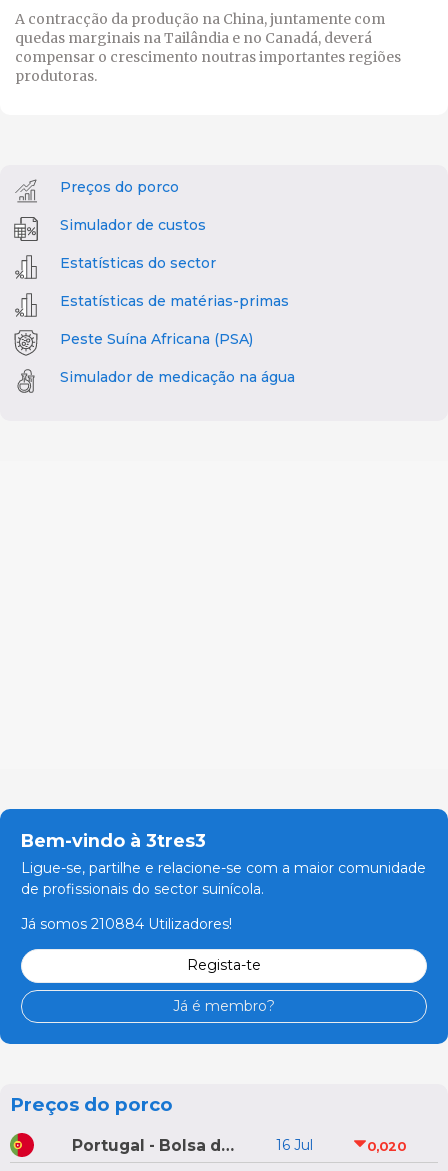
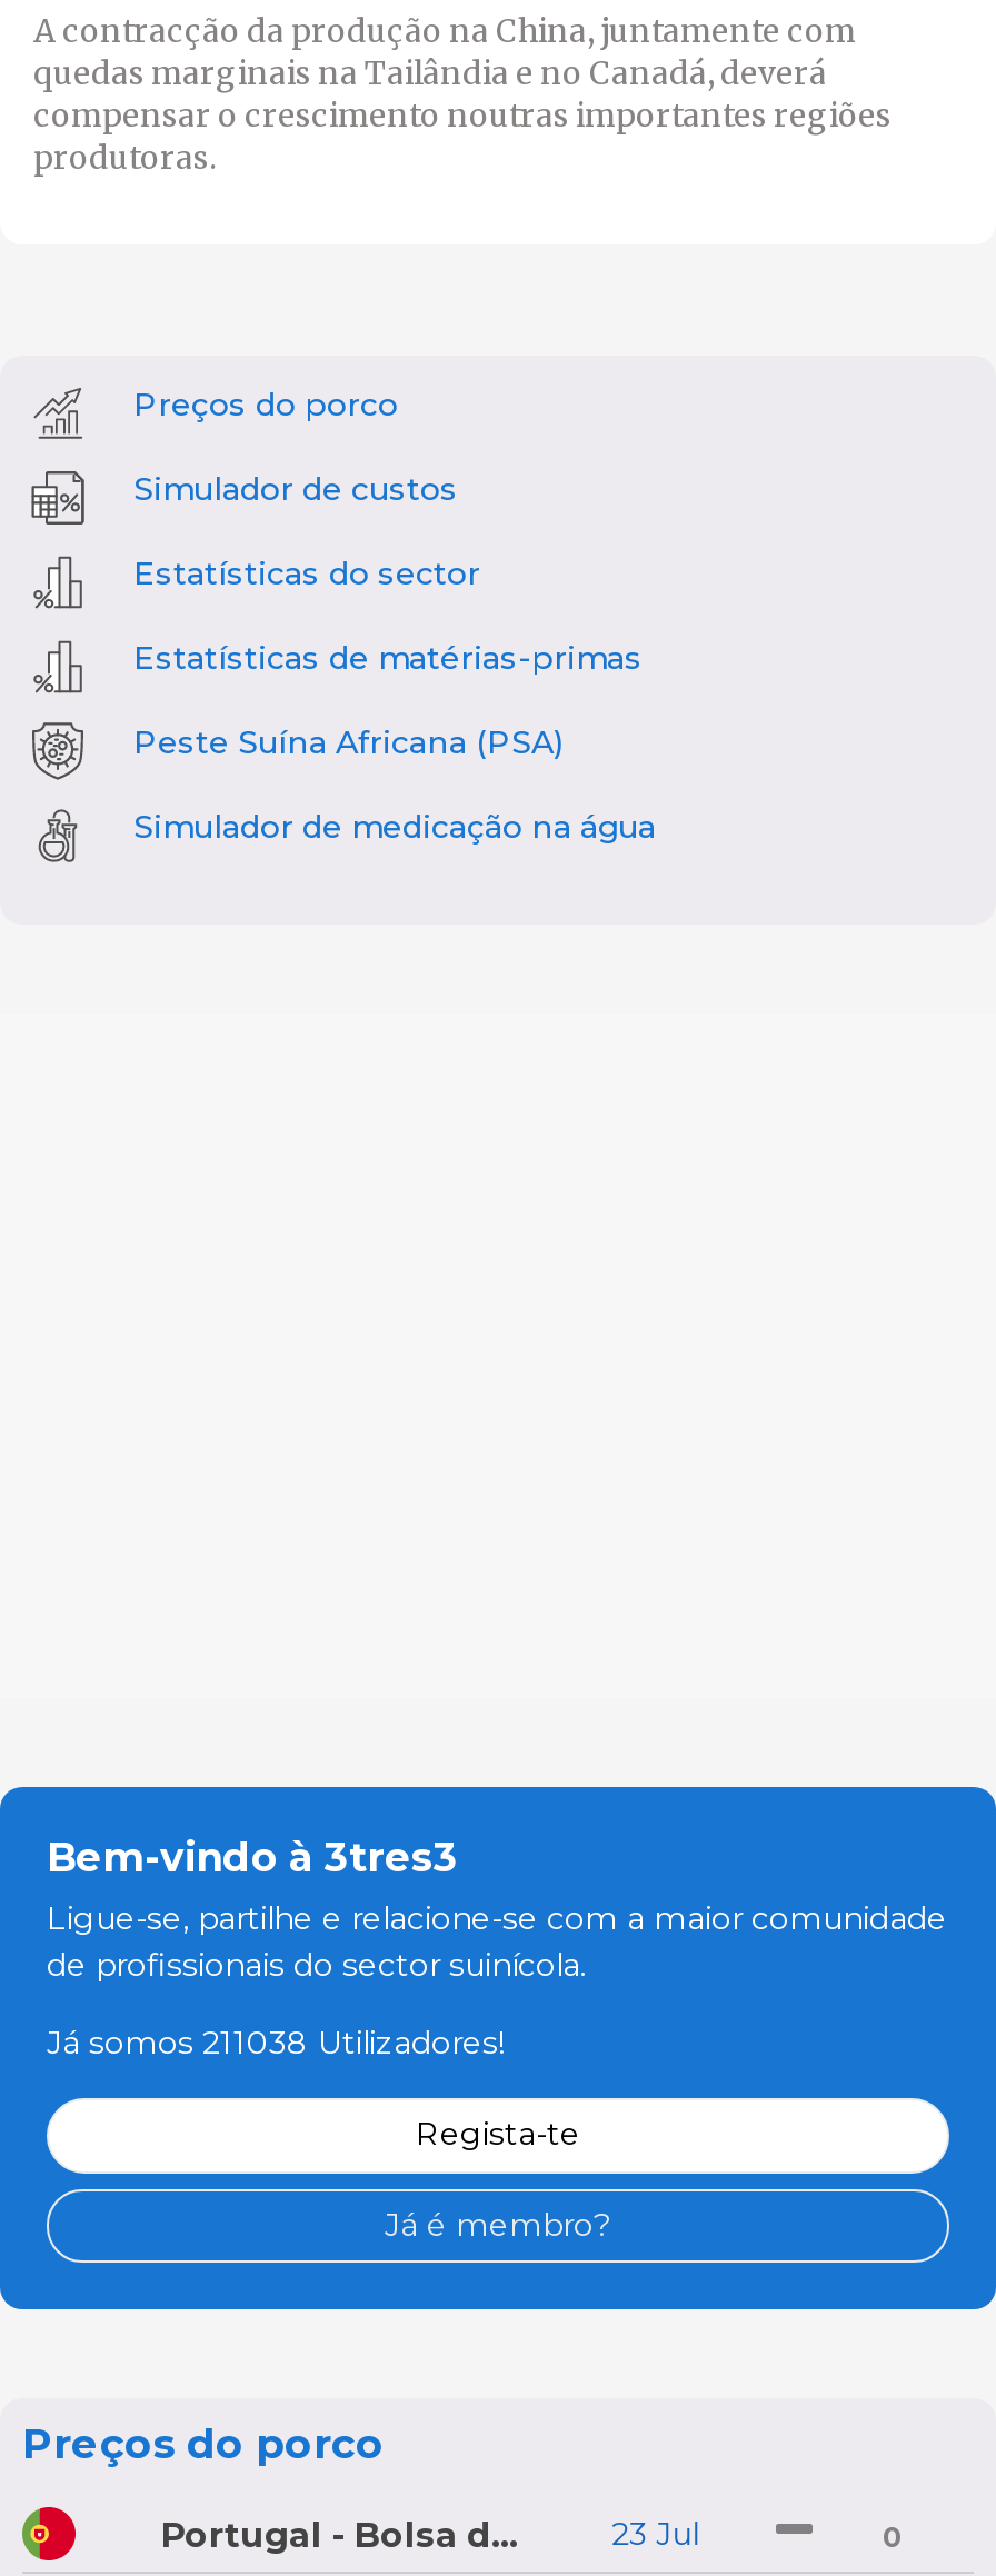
- Já somos 210884 Utilizadores!
+ Já somos 211038 Utilizadores!

- 16 Jul
+ 23 Jul

- 0,020
+ 0
